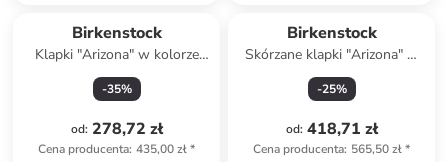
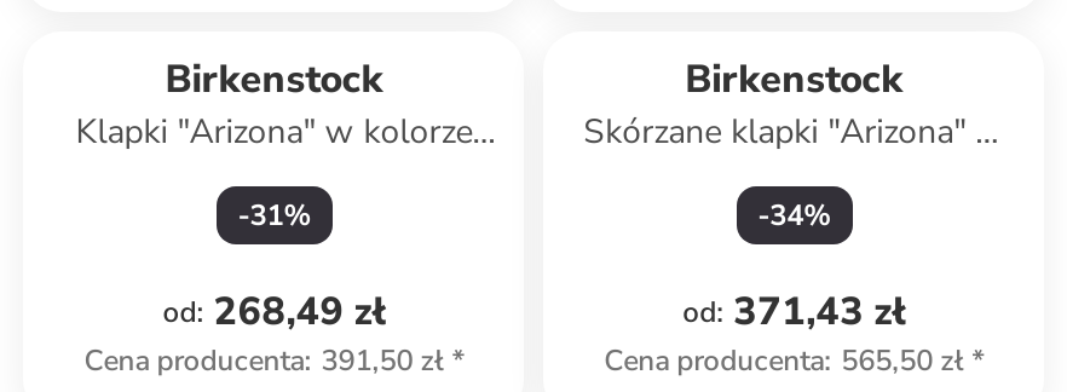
- -35%
+ -31%

- -25%
+ -34%

- od: 278,72 zł
+ od: 268,49 zł

- od: 418,71 zł
+ od: 371,43 zł

- Cena producenta: 435,00 zł *
+ Cena producenta: 391,50 zł *
